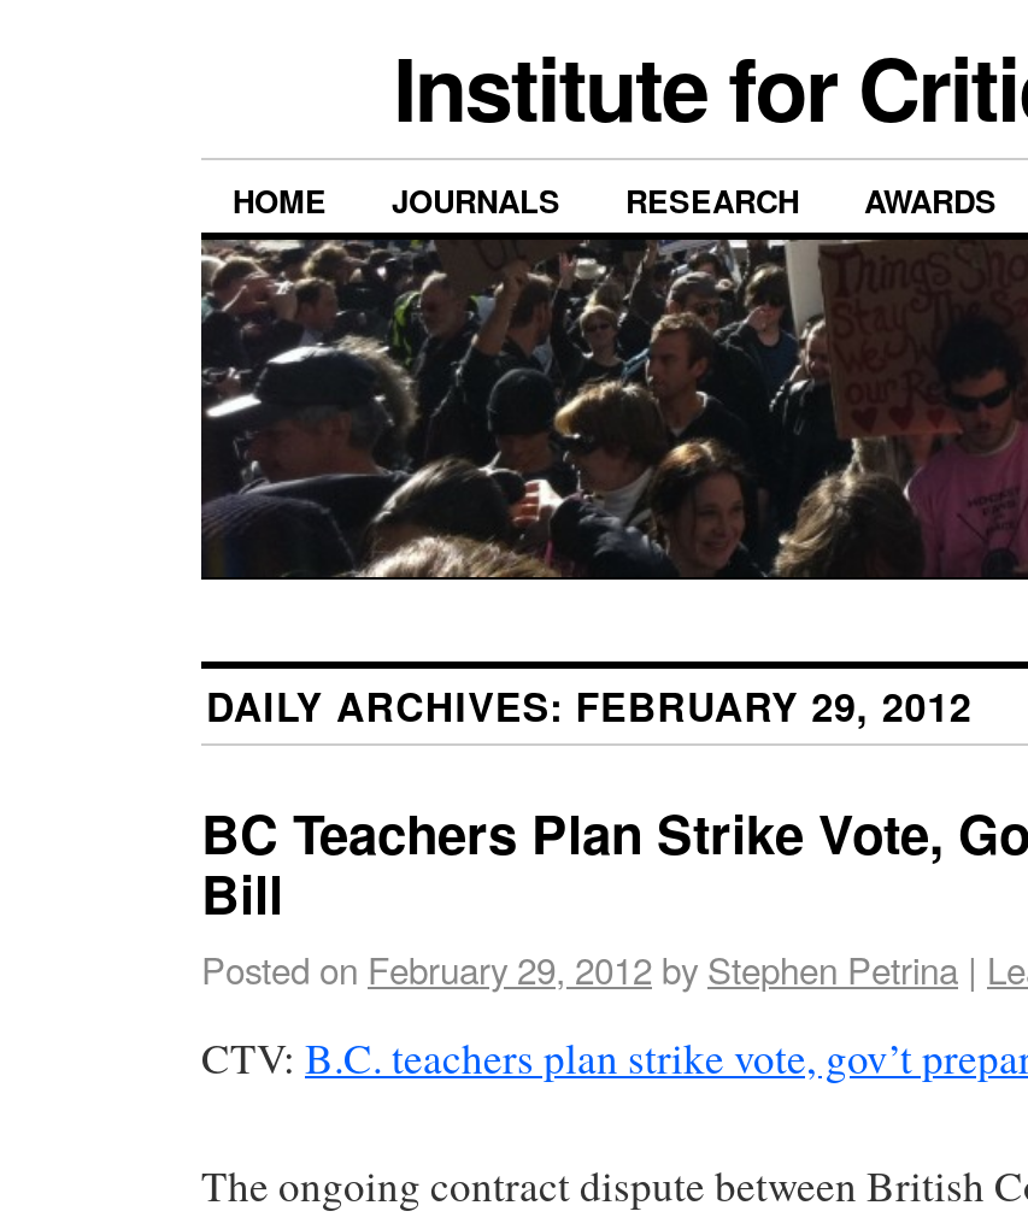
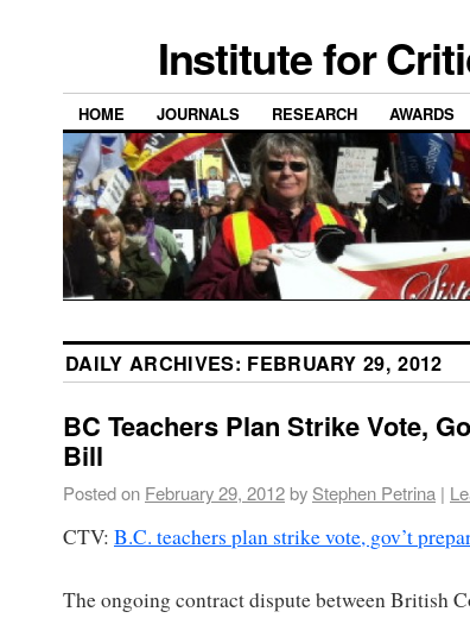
- [image]
+ [image]
